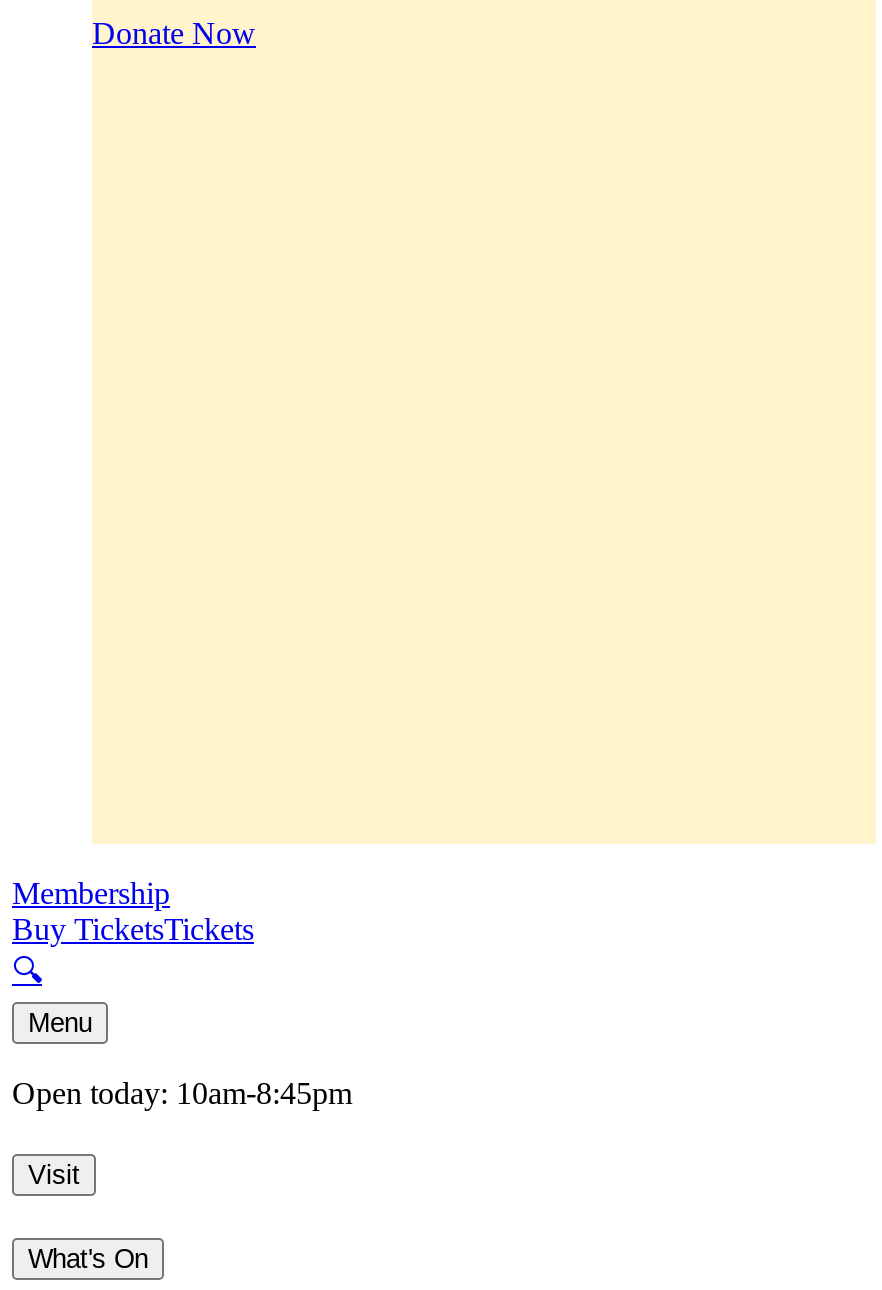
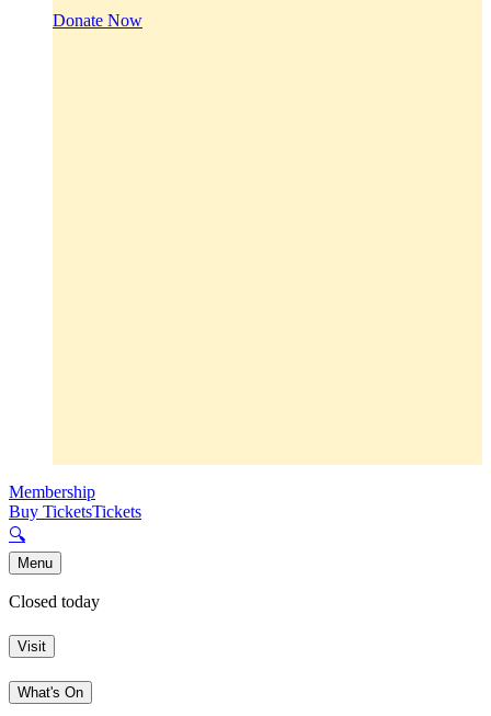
- Open today: 10am-8:45pm
+ Closed today
